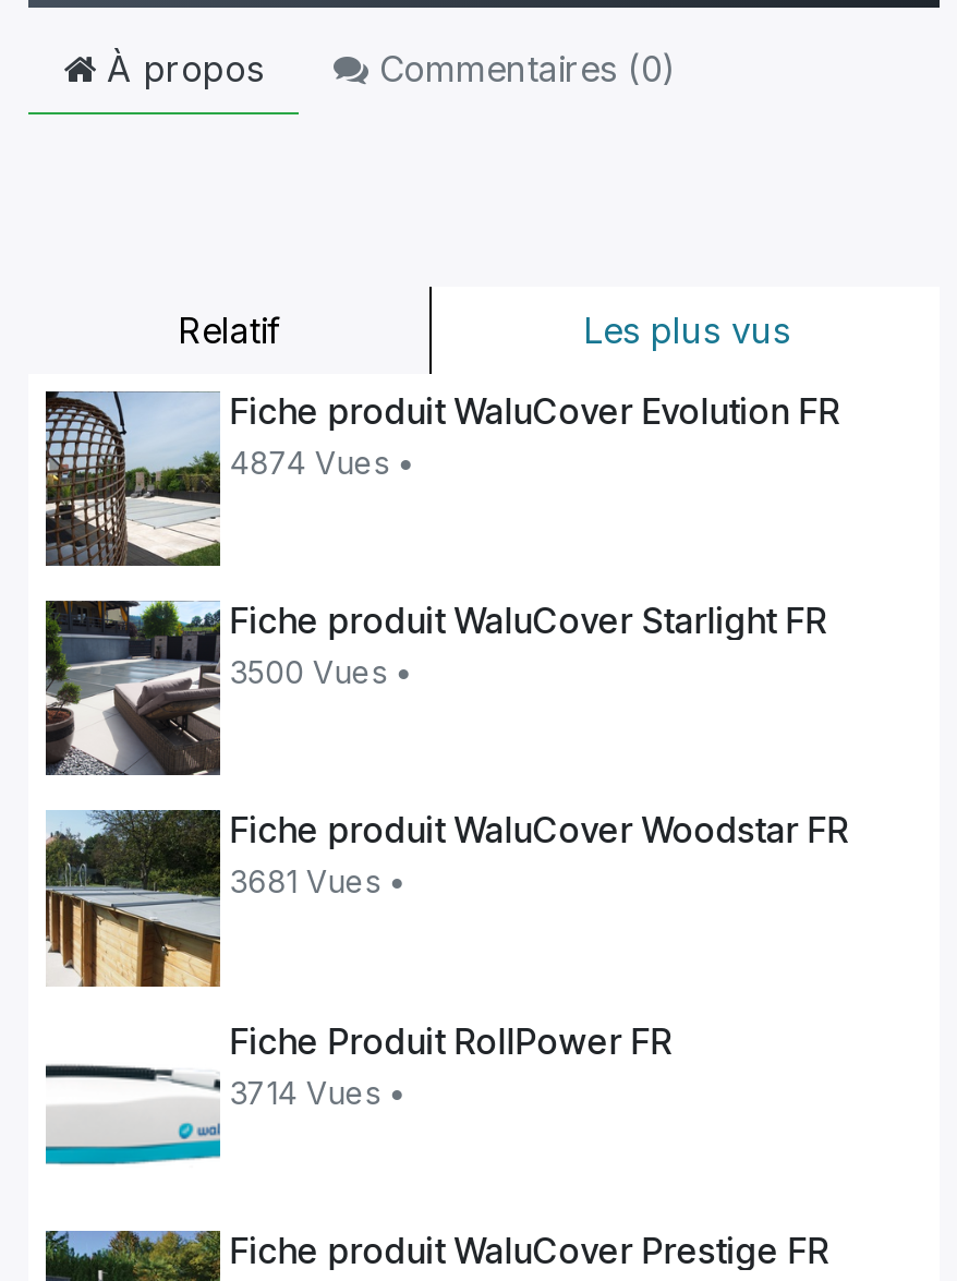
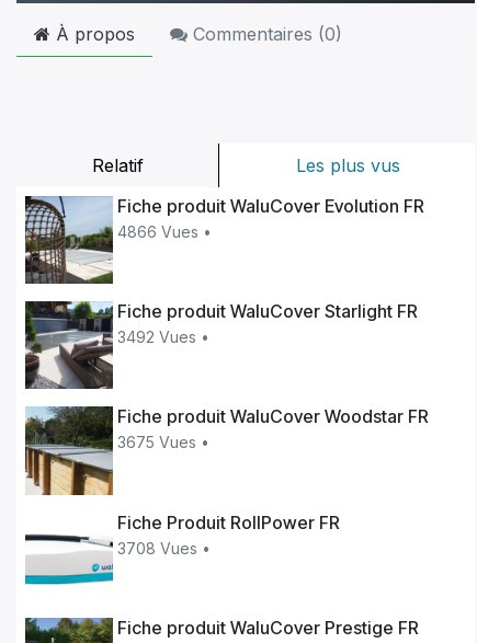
- 4874 Vues •
+ 4866 Vues •

- 3500 Vues •
+ 3492 Vues •

- 3681 Vues •
+ 3675 Vues •

- 3714 Vues •
+ 3708 Vues •
